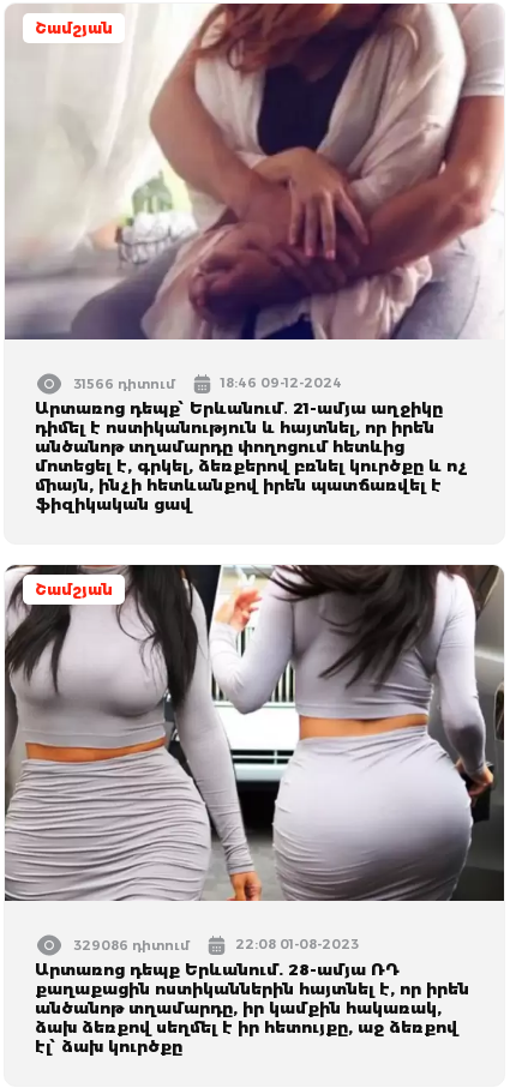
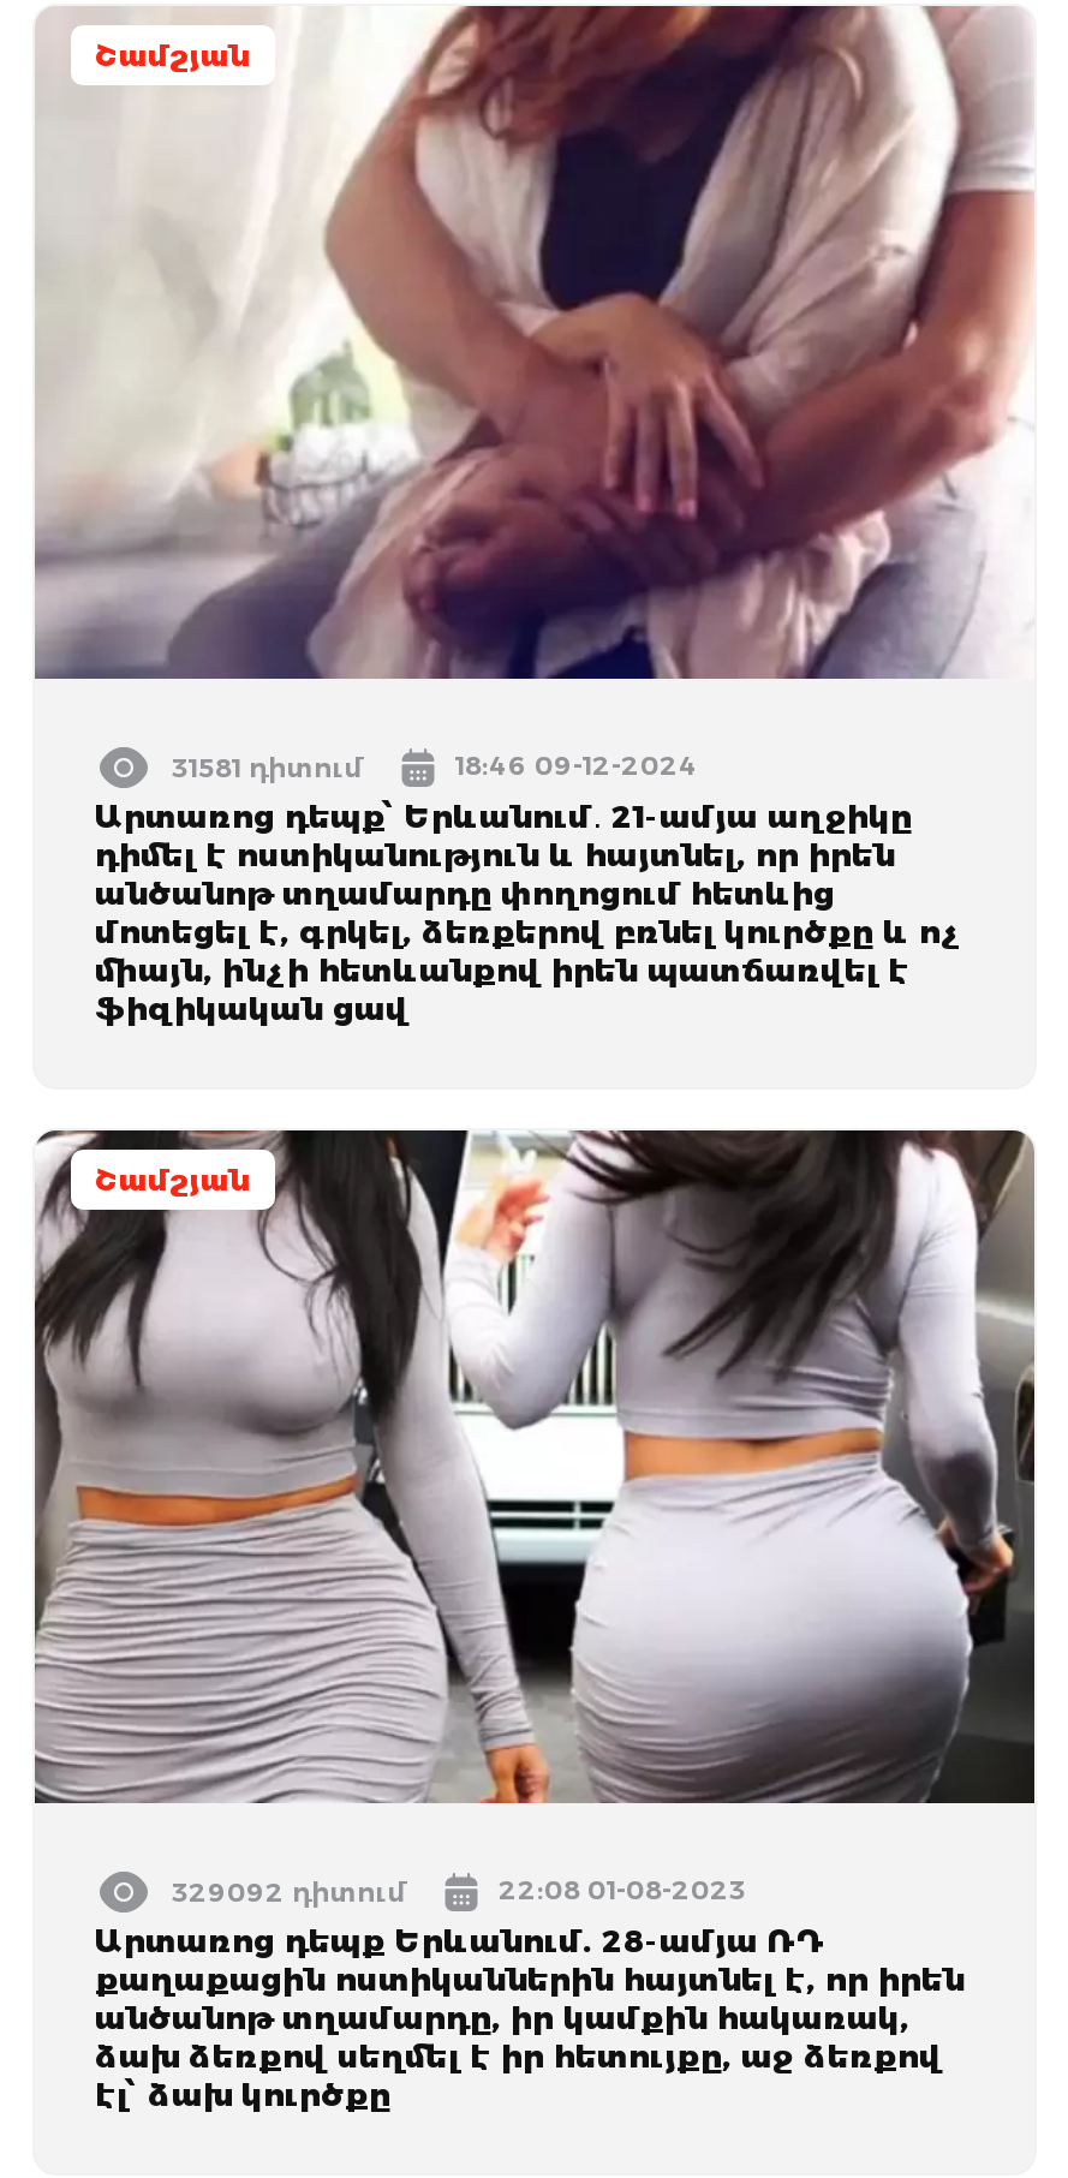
- 31566 դիտում
+ 31581 դիտում

- 329086 դիտում
+ 329092 դիտում
